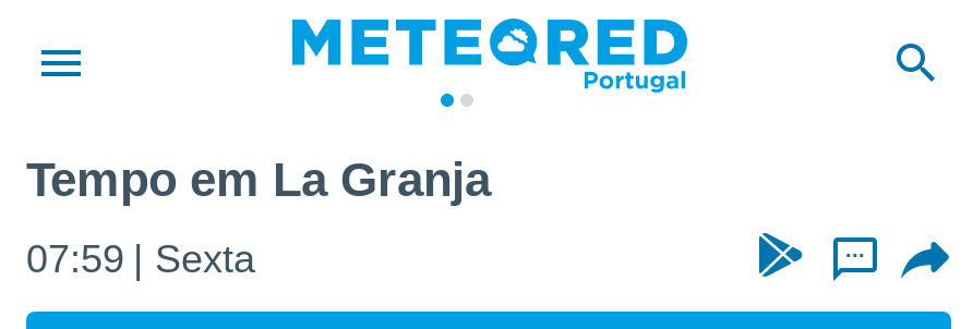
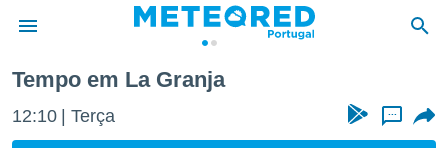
- 07:59 Sexta
+ 12:10 Terça
